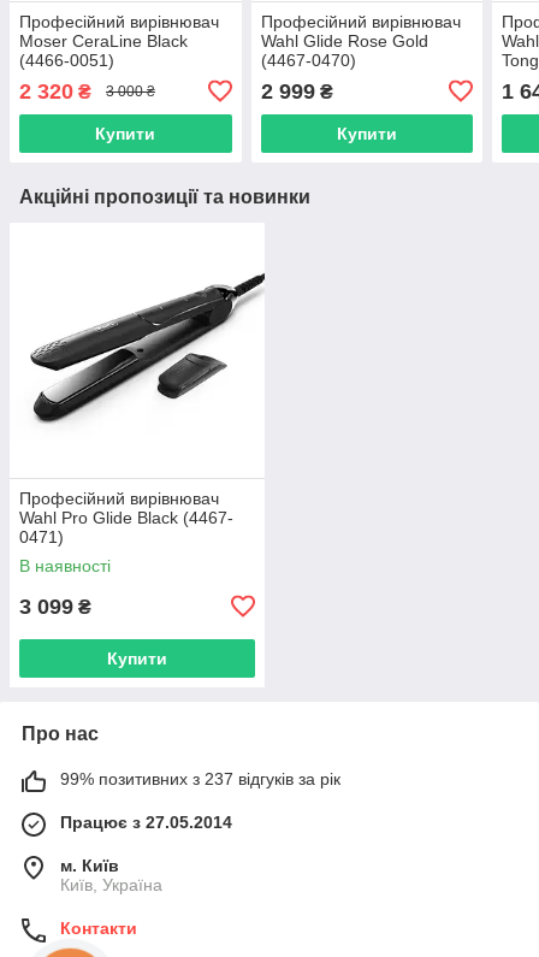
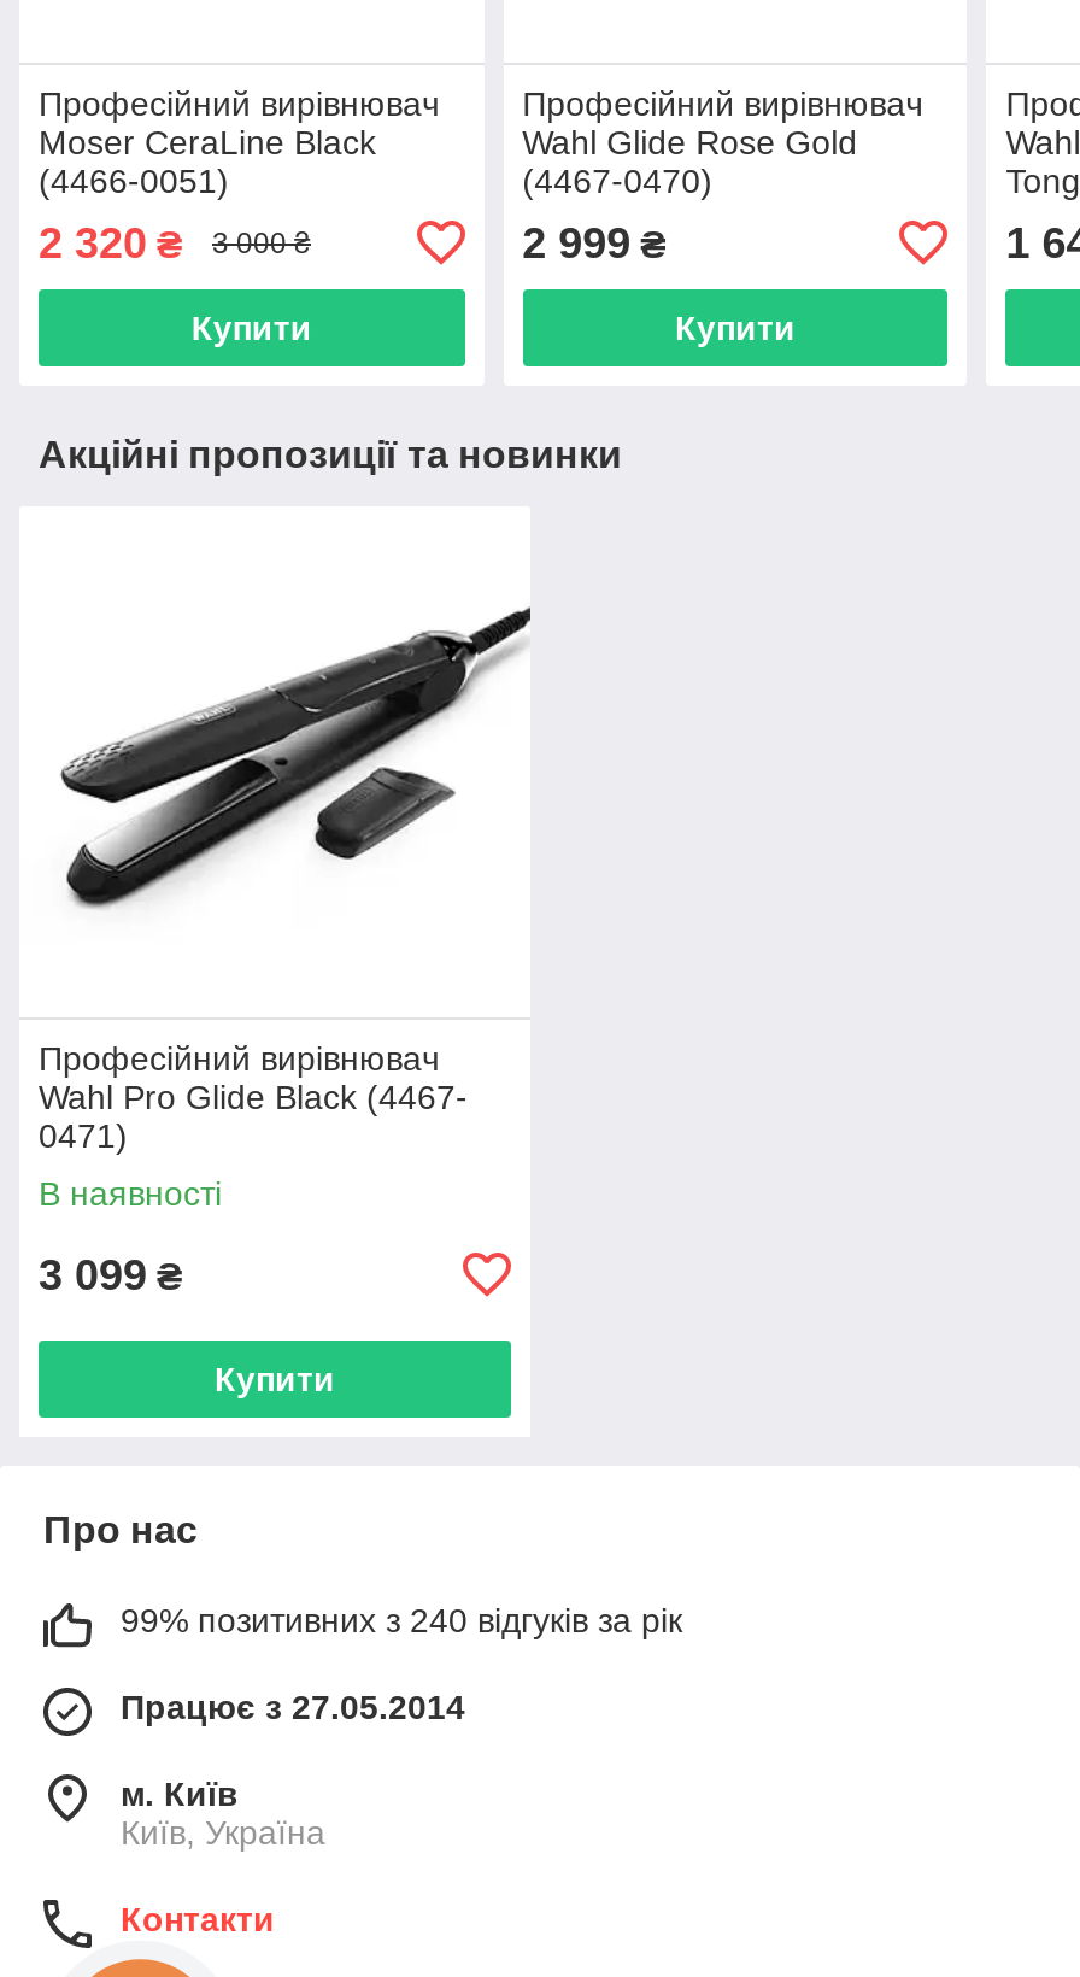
- 99% позитивних з 237 відгуків за рік
+ 99% позитивних з 240 відгуків за рік
